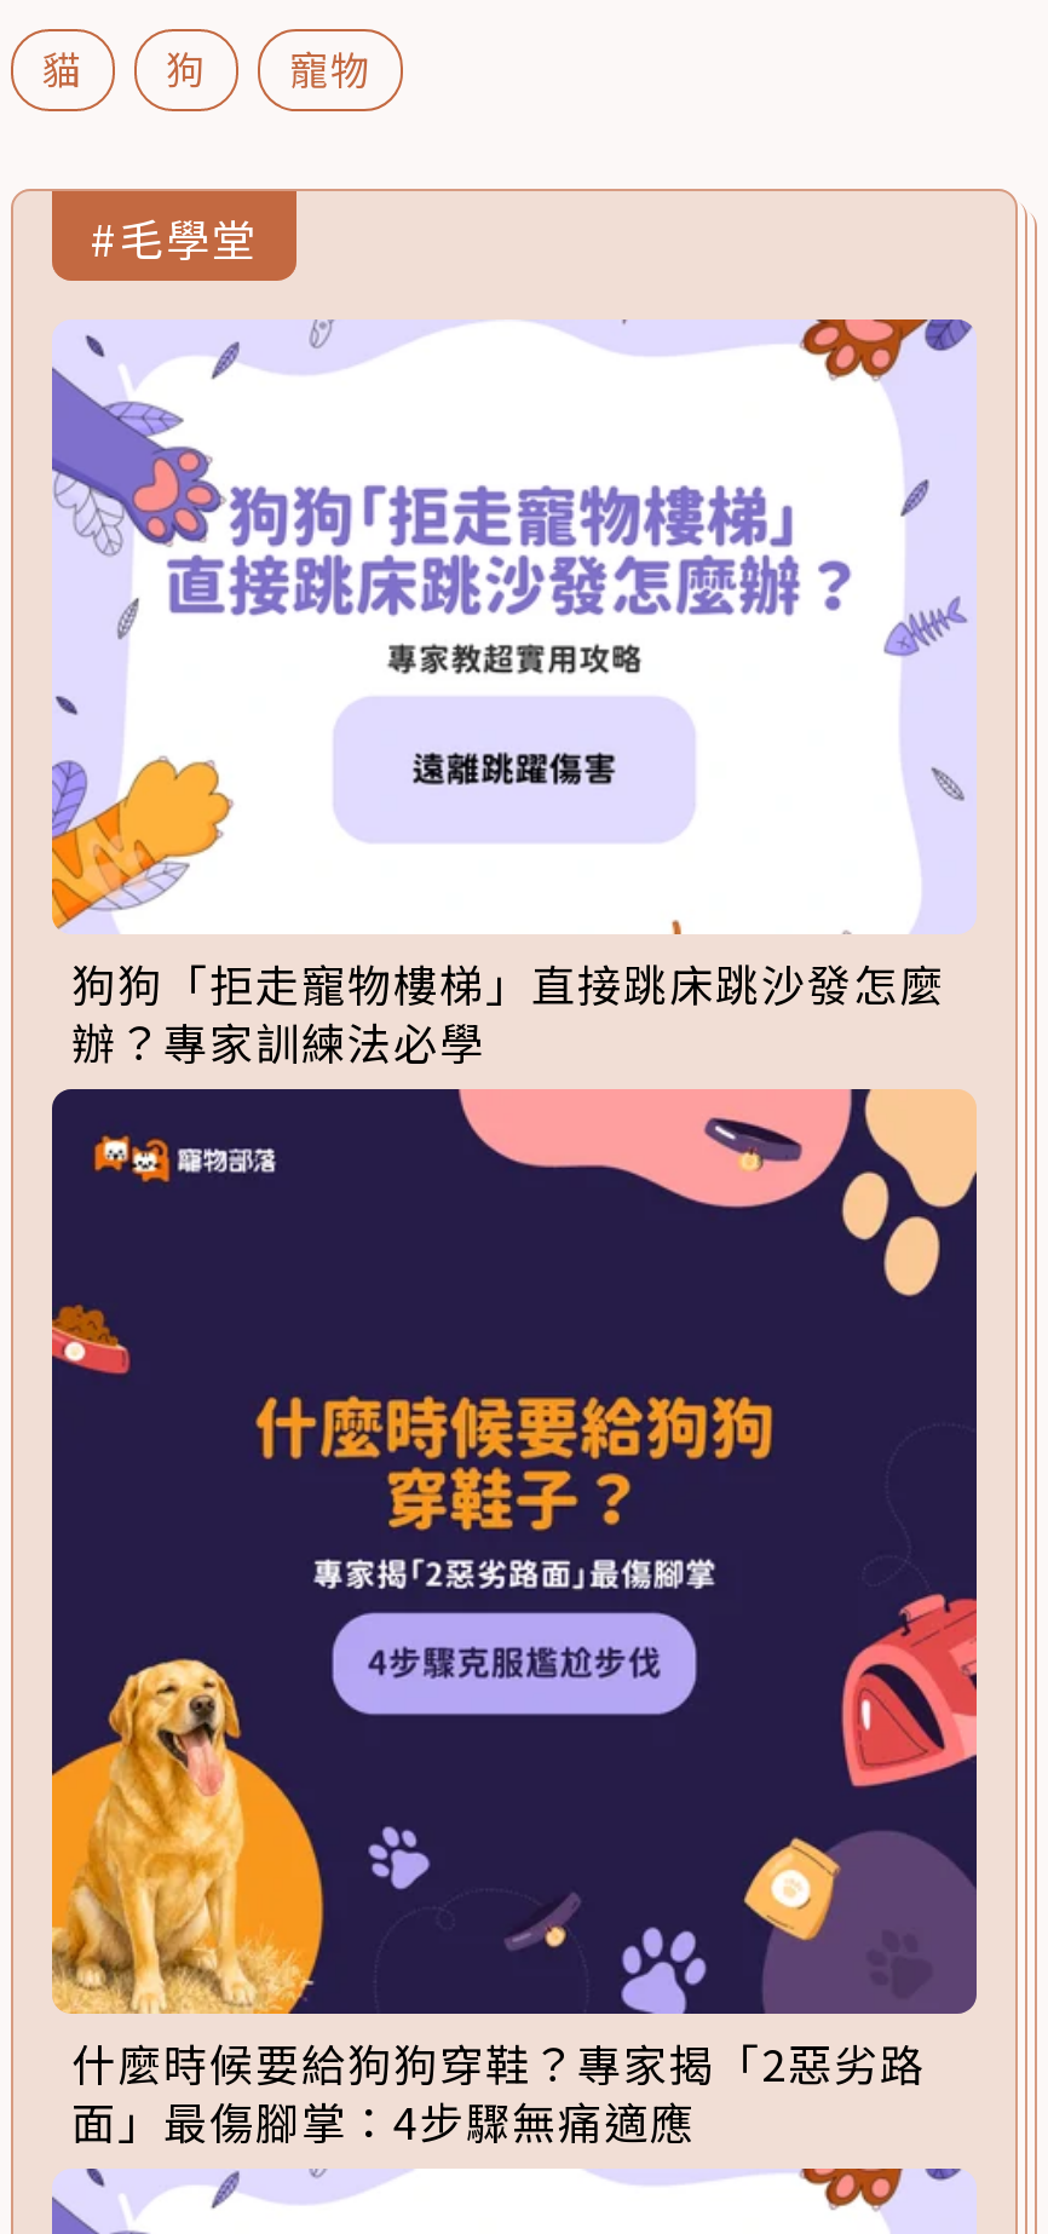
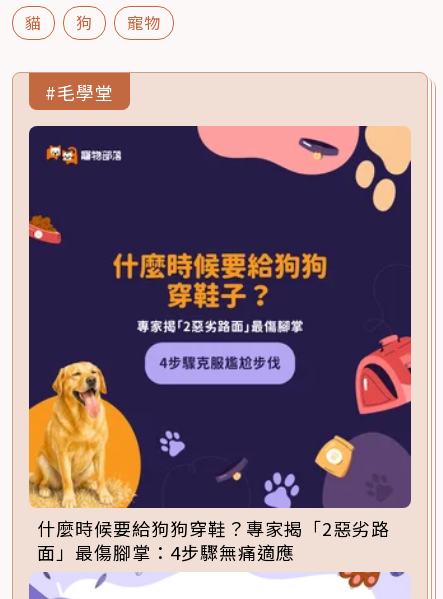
- [image]
- 狗狗「拒走寵物樓梯」直接跳床跳沙發怎麼
- 辦？專家訓練法必學
